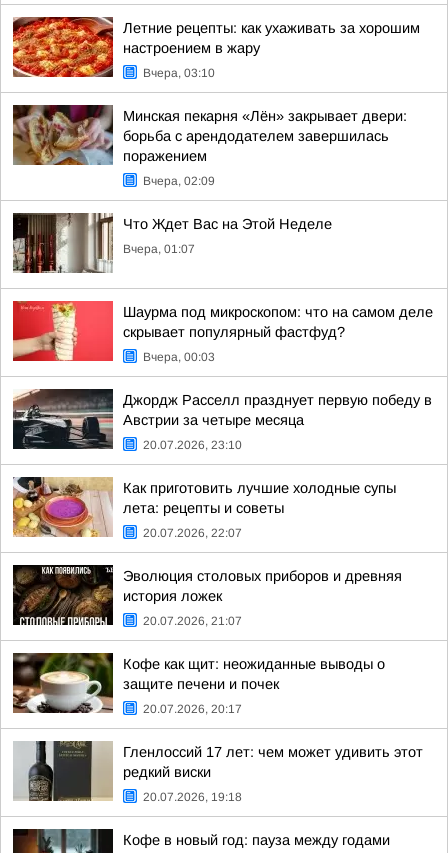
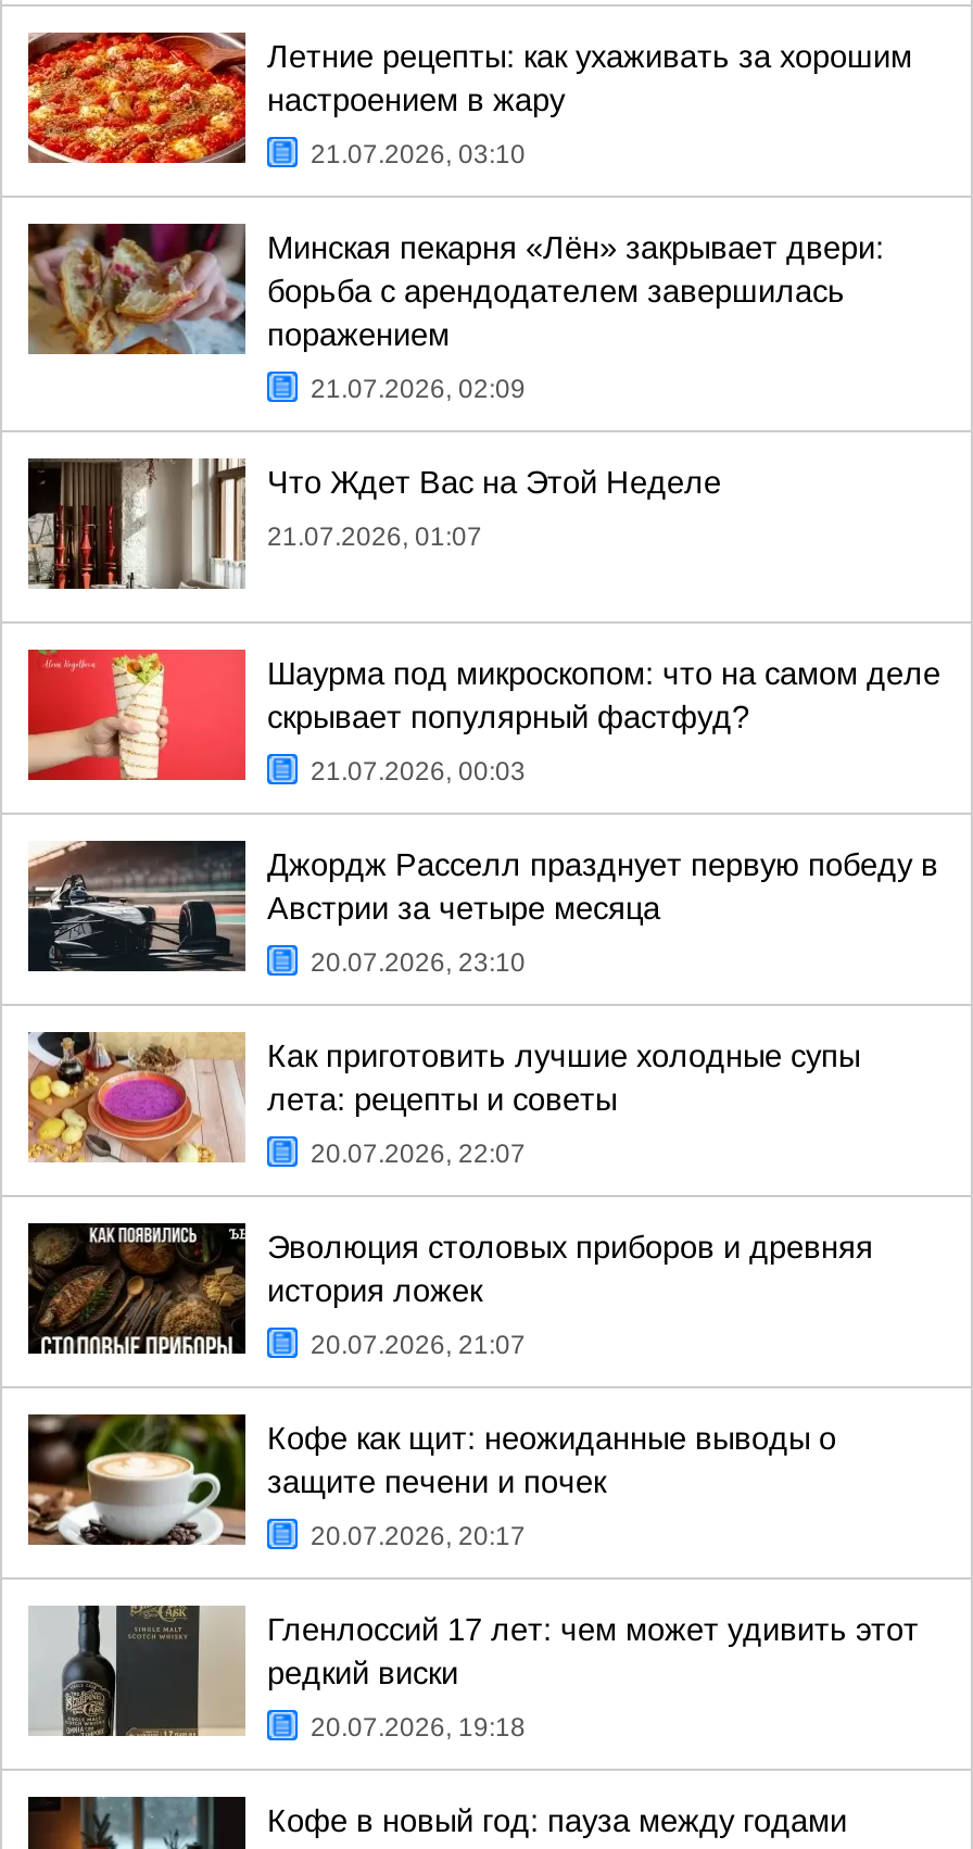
- Вчера, 03:10
+ 21.07.2026, 03:10

- Вчера, 02:09
+ 21.07.2026, 02:09

- Вчера, 01:07
+ 21.07.2026, 01:07

- Вчера, 00:03
+ 21.07.2026, 00:03
